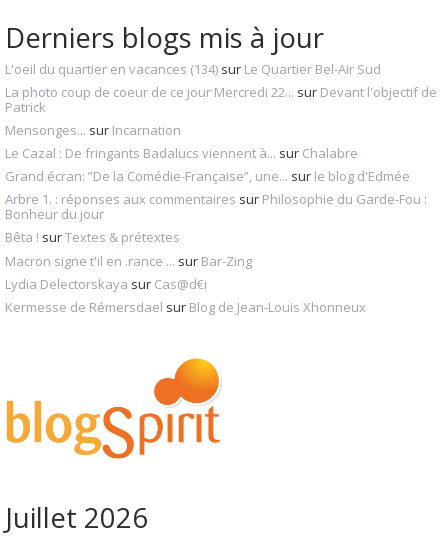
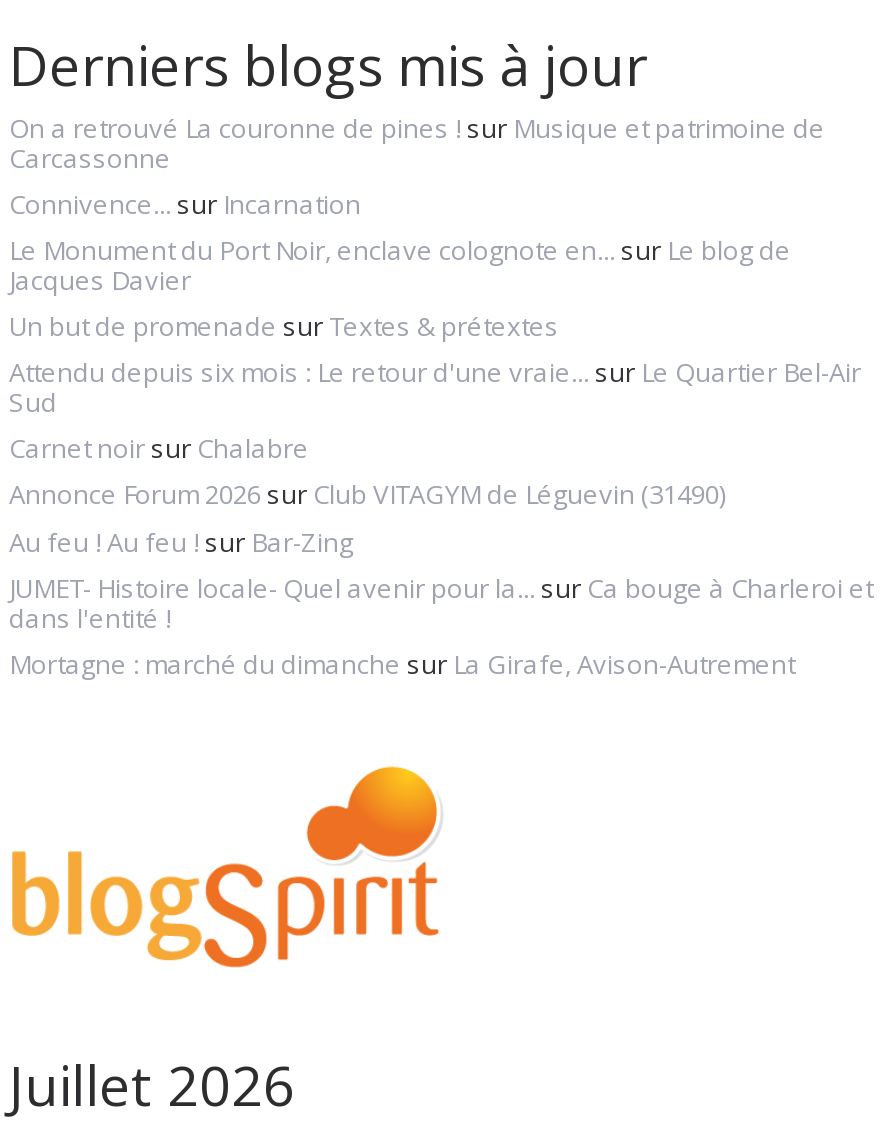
- L'oeil du quartier en vacances (134) sur Le Quartier Bel-Air Sud
- La photo coup de coeur de ce jour Mercredi 22... sur Devant l'objectif de
- Patrick
- Mensonges... sur Incarnation
- Le Cazal : De fringants Badalucs viennent à... sur Chalabre
- Grand écran: ”De la Comédie-Française”, une... sur le blog d'Edmée
- Arbre 1. : réponses aux commentaires sur Philosophie du Garde-Fou :
- Bonheur du jour
- Bêta ! surTextes & prétextes
- Macron signe t'il en .rance ... sur Bar-Zing
- Lydia Delectorskaya sur Cas@d€i
- Kermesse de Rémersdael sur Blog de Jean-Louis Xhonneux
+ On a retrouvé La couronne de pines ! sur Musique et patrimoine de
+ Carcassonne
+ Connivence... sur Incarnation
+ Le Monument du Port Noir, enclave colognote en... sur Le blog de
+ Jacques Davier
+ Un but de promenade sur Textes & prétextes
+ Attendu depuis six mois : Le retour d'une vraie... sur Le Quartier Bel-Air
+ Sud
+ Carnet noir sur Chalabre
+ Annonce Forum 2026 sur Club VITAGYM de Léguevin (31490)
+ Au feu ! Au feu ! sur Bar-Zing
+ JUMET- Histoire locale- Quel avenir pour la... sur Ca bouge à Charleroi et
+ dans l'entité !
+ Mortagne : marché du dimanche sur La Girafe, Avison-Autrement
